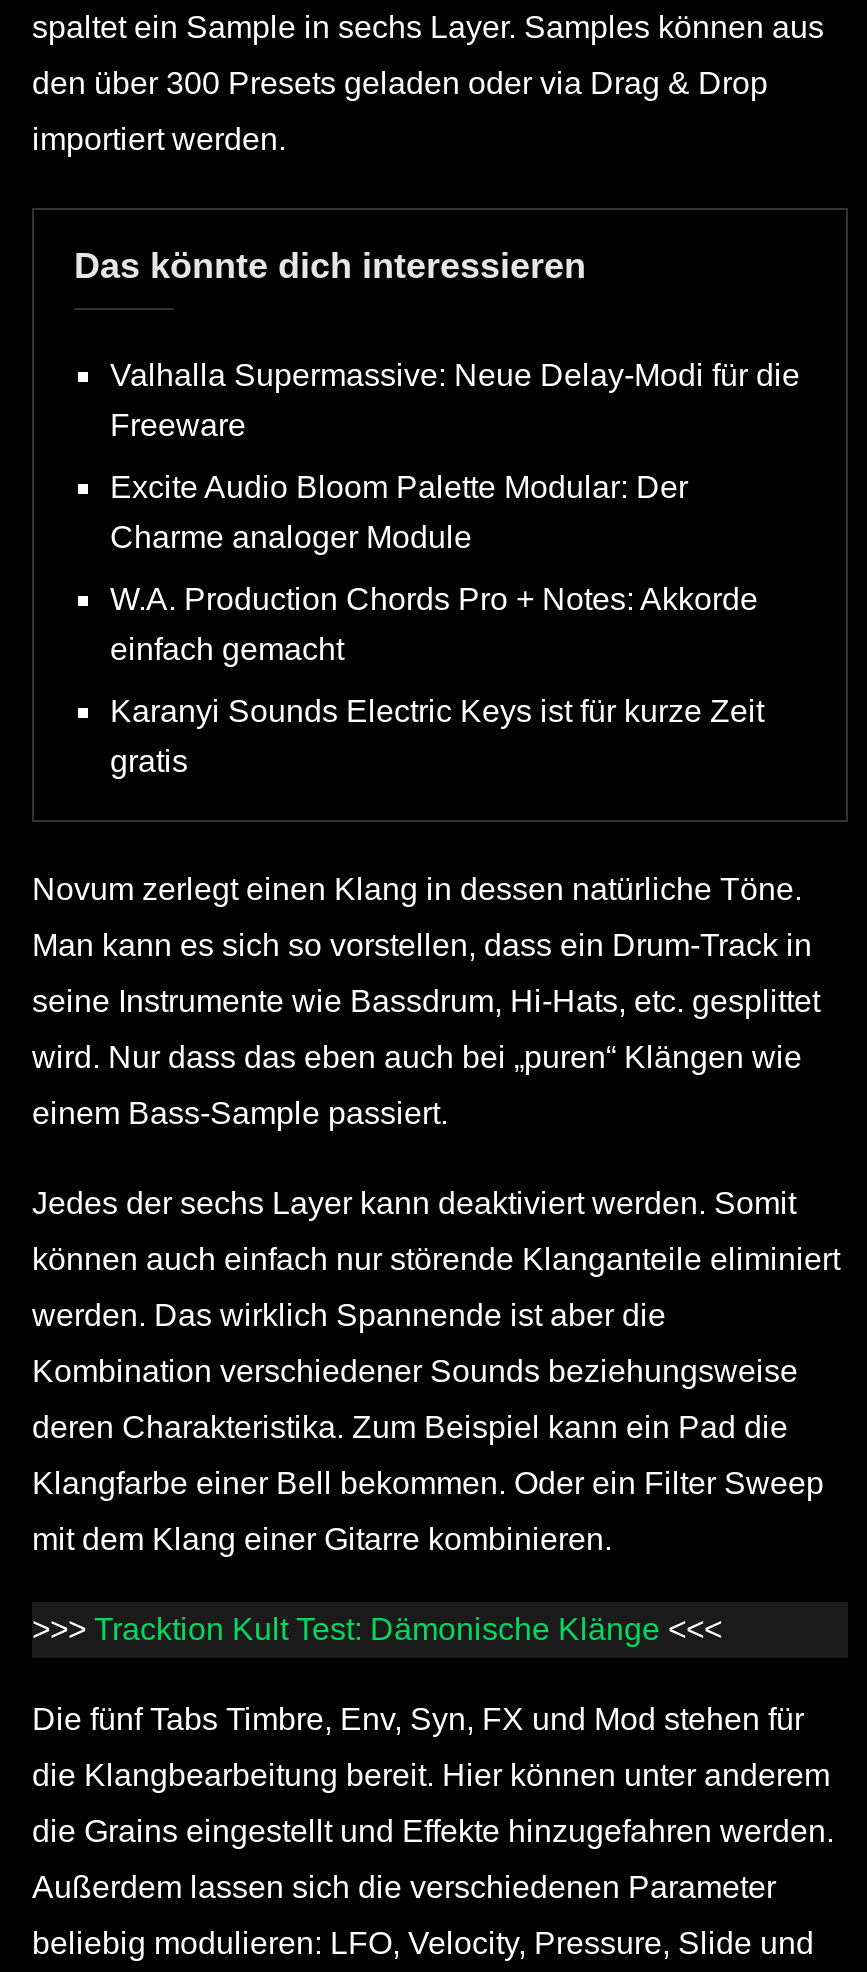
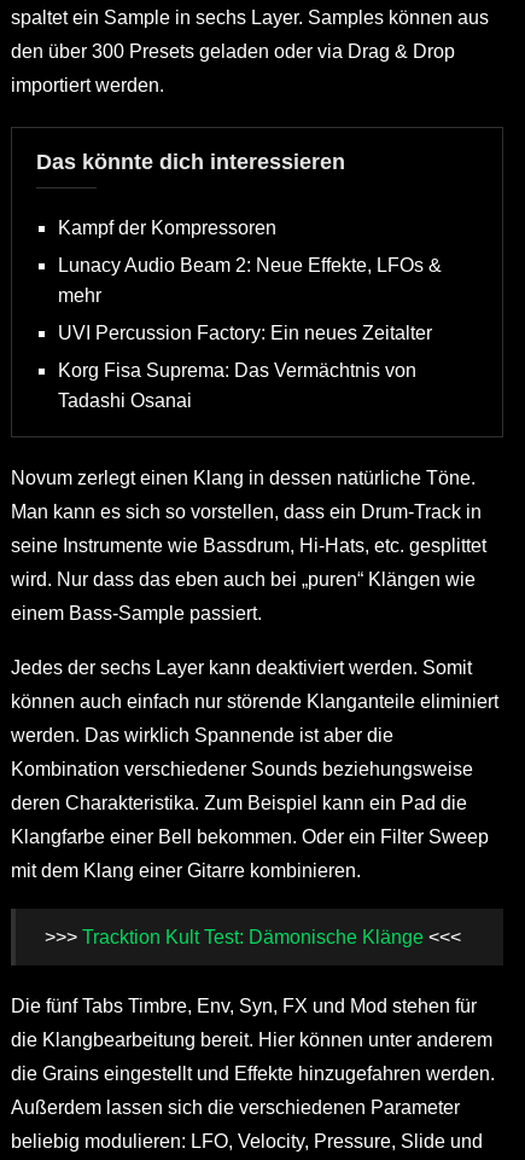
- Valhalla Supermassive: Neue Delay-Modi für die
- Freeware
- Excite Audio Bloom Palette Modular: Der
- Charme analoger Module
- W.A. Production Chords Pro + Notes: Akkorde
- einfach gemacht
- Karanyi Sounds Electric Keys ist für kurze Zeit
- gratis
+ Kampf der Kompressoren
+ Lunacy Audio Beam 2: Neue Effekte, LFOs &
+ mehr
+ UVI Percussion Factory: Ein neues Zeitalter
+ Korg Fisa Suprema: Das Vermächtnis von
+ Tadashi Osanai

moved up: Novum zerlegt einen Klang in dessen natürliche Töne. | Man kann es sich so vorstellen, dass ein Drum-Track in | seine Instrumente wie Bassdrum, Hi-Hats, etc. gesplittet | ... | Klangfarbe einer Bell bekommen. Oder ein Filter Sweep | mit dem Klang einer Gitarre kombinieren.
